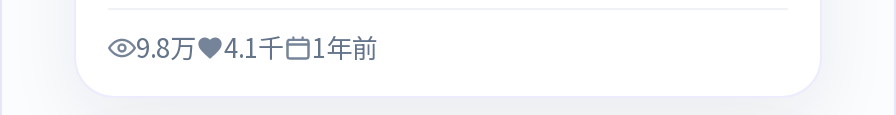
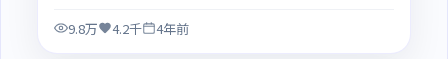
- 4.1千
+ 4.2千

- 1年前
+ 4年前
